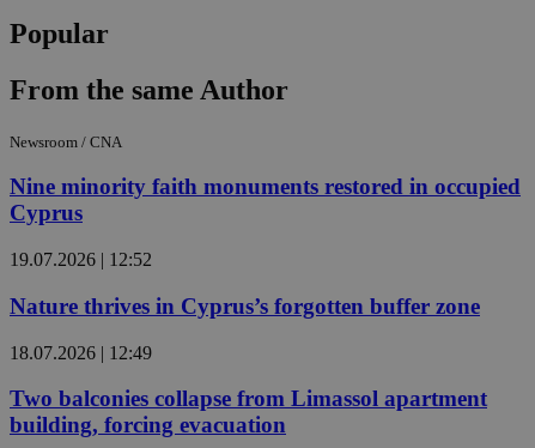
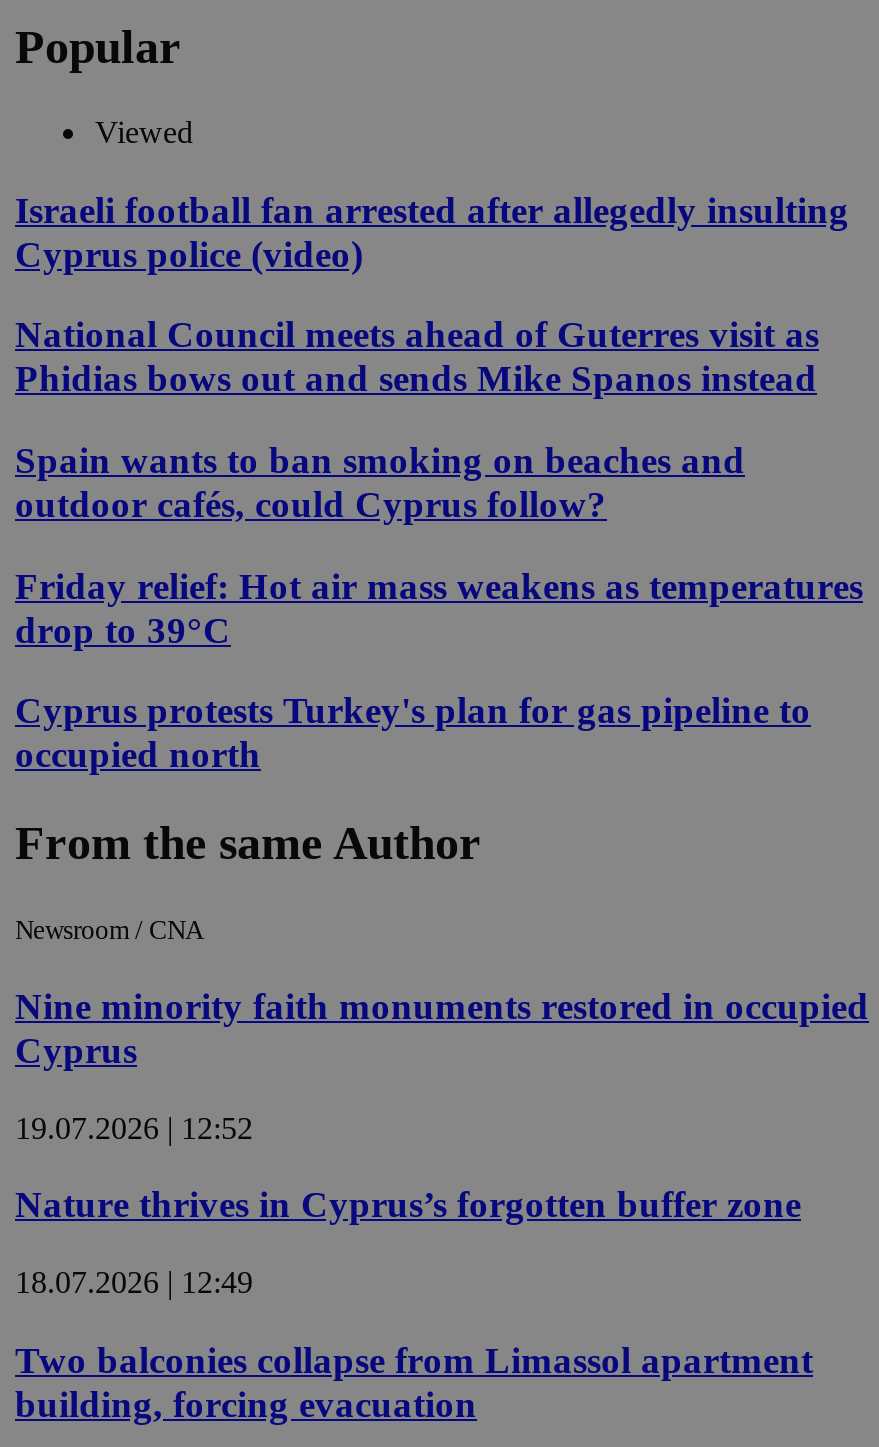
+ Viewed
+ Israeli football fan arrested after allegedly insulting
+ Cyprus police (video)
+ National Council meets ahead of Guterres visit as
+ Phidias bows out and sends Mike Spanos instead
+ Spain wants to ban smoking on beaches and
+ outdoor cafés, could Cyprus follow?
+ Friday relief: Hot air mass weakens as temperatures
+ drop to 39°C
+ Cyprus protests Turkey's plan for gas pipeline to
+ occupied north
